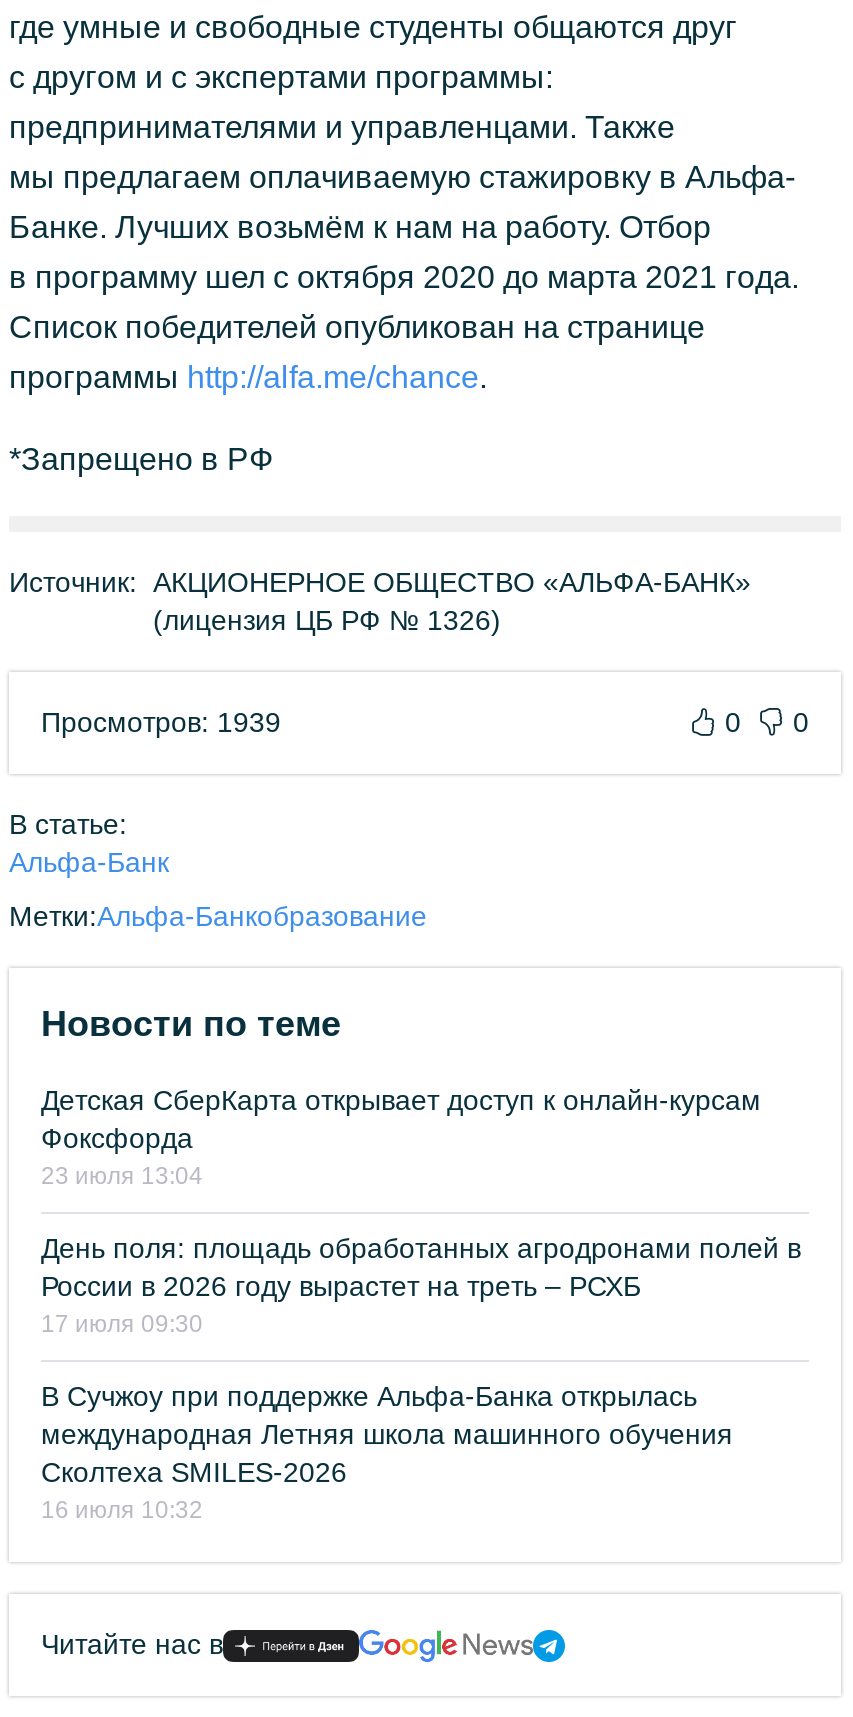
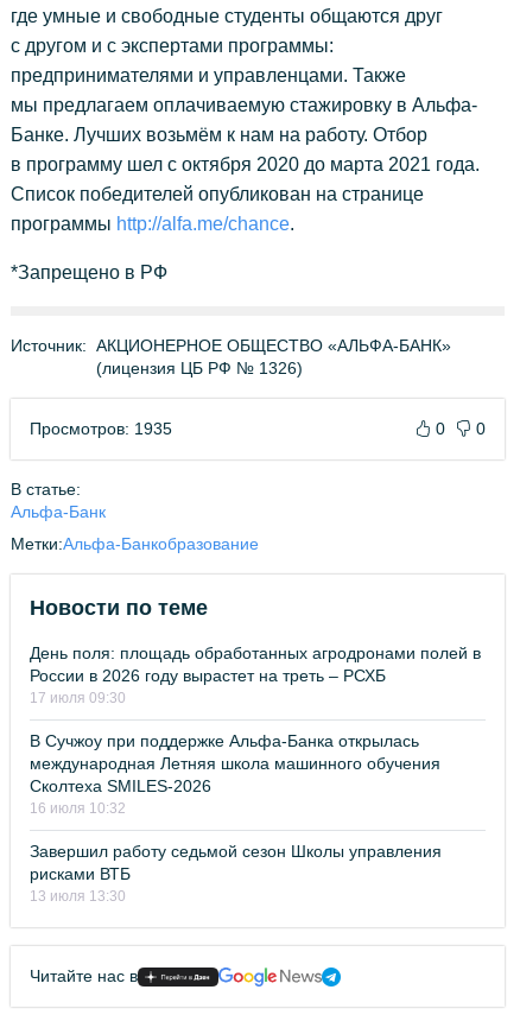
- Просмотров: 1939
+ Просмотров: 1935

- Детская СберКарта открывает доступ к онлайн-курсам
- Фоксфорда
- 23 июля 13:04

moved up: День поля: площадь обработанных агродронами полей в | России в 2026 году вырастет на треть – РСХБ | 17 июля 09:30 | В Сучжоу при поддержке Альфа-Банка открылась | международная Летняя школа машинного обучения | Сколтеха SMILES-2026 | 16 июля 10:32

+ Завершил работу седьмой сезон Школы управления
+ рисками ВТБ
+ 13 июля 13:30
